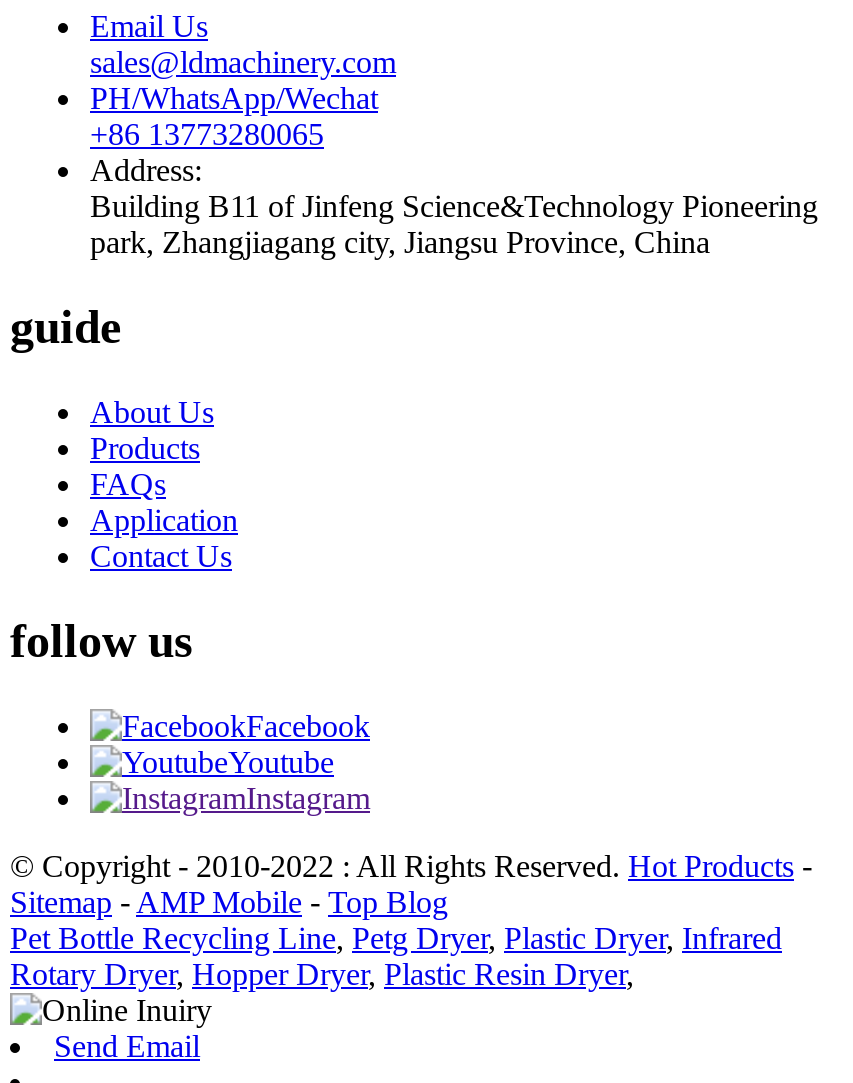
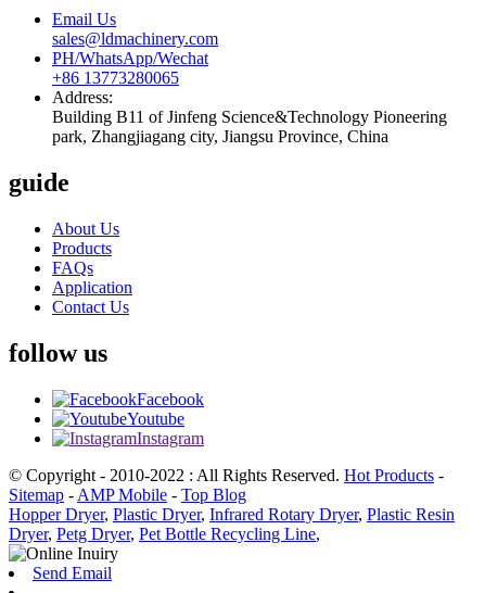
- Pet Bottle Recycling Line, Petg Dryer, Plastic Dryer, Infrared
- Rotary Dryer, Hopper Dryer, Plastic Resin Dryer,
+ Hopper Dryer, Plastic Dryer, Infrared Rotary Dryer, Plastic Resin
+ Dryer, Petg Dryer, Pet Bottle Recycling Line,
